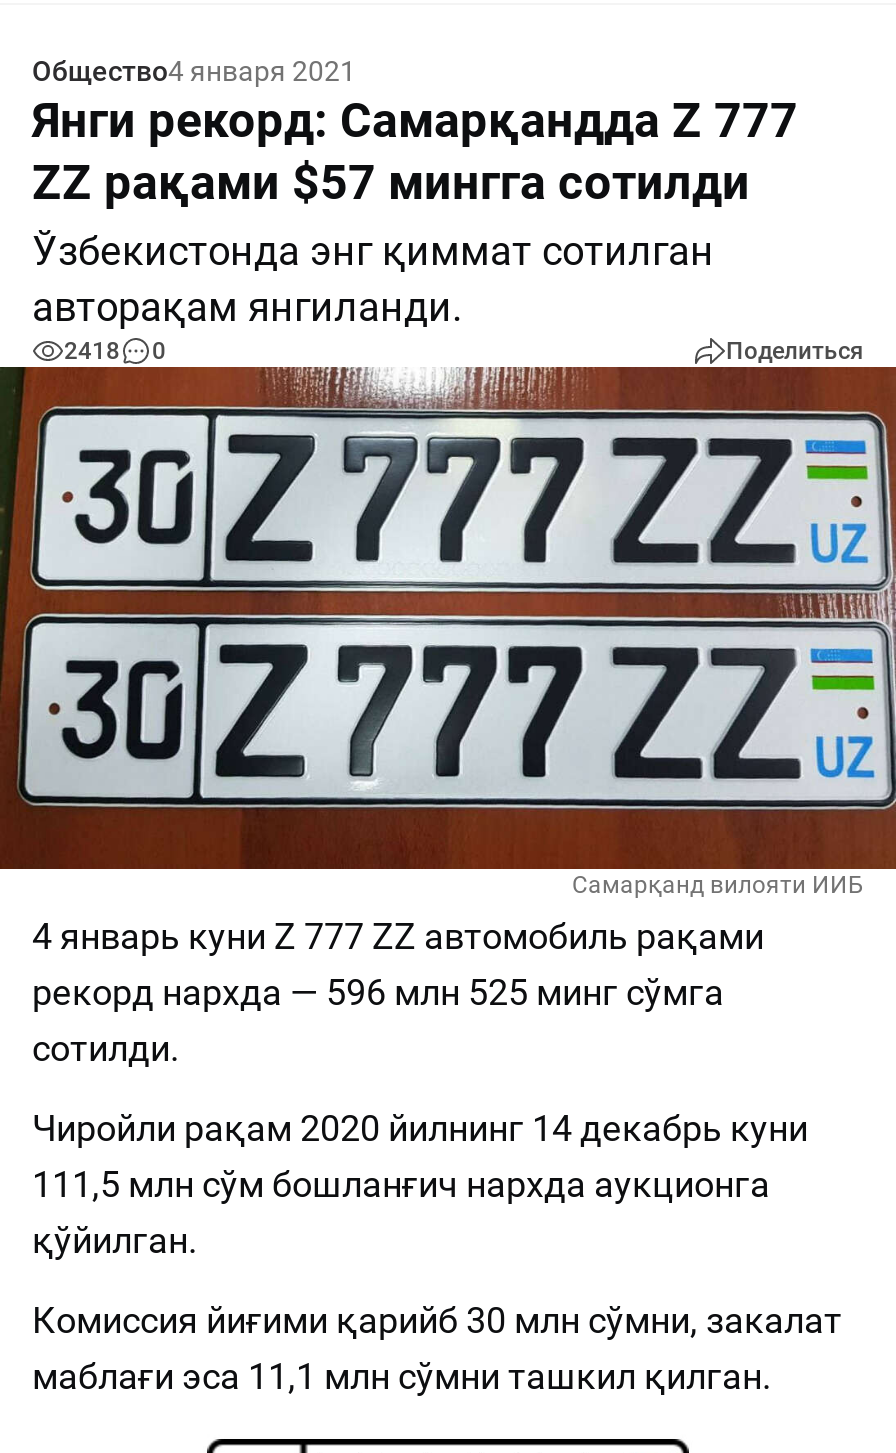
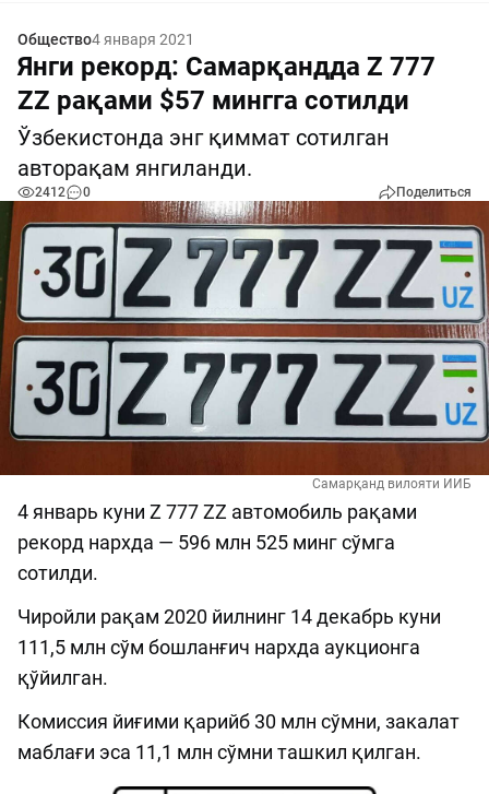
- 2418 0
+ 2412 0
